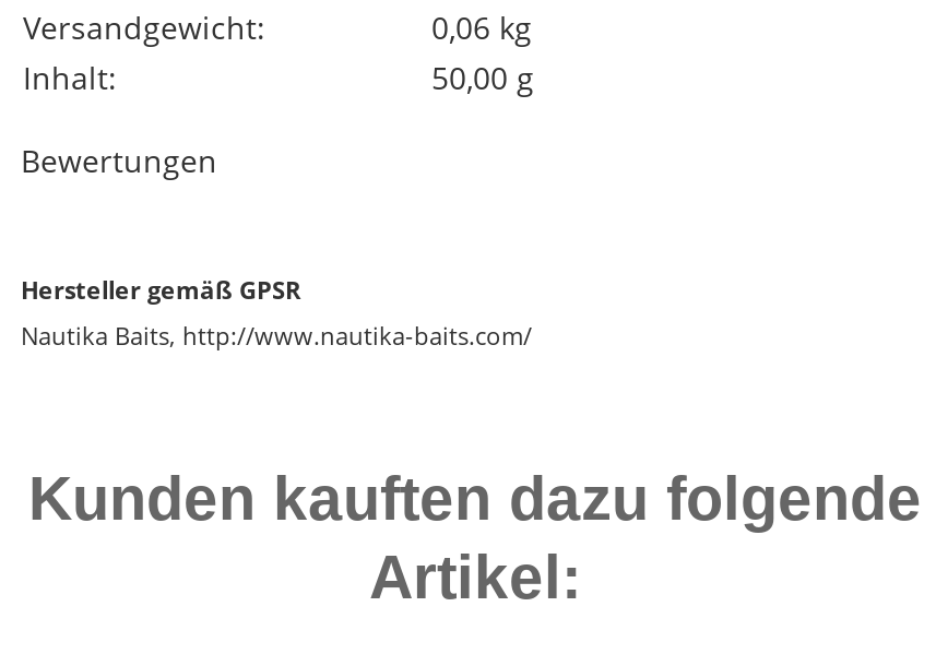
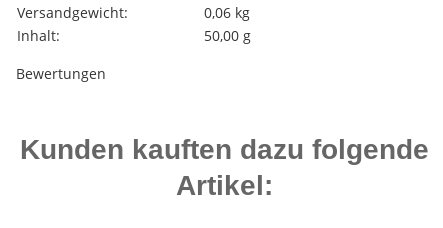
- Hersteller gemäß GPSR
- Nautika Baits, http://www.nautika-baits.com/
